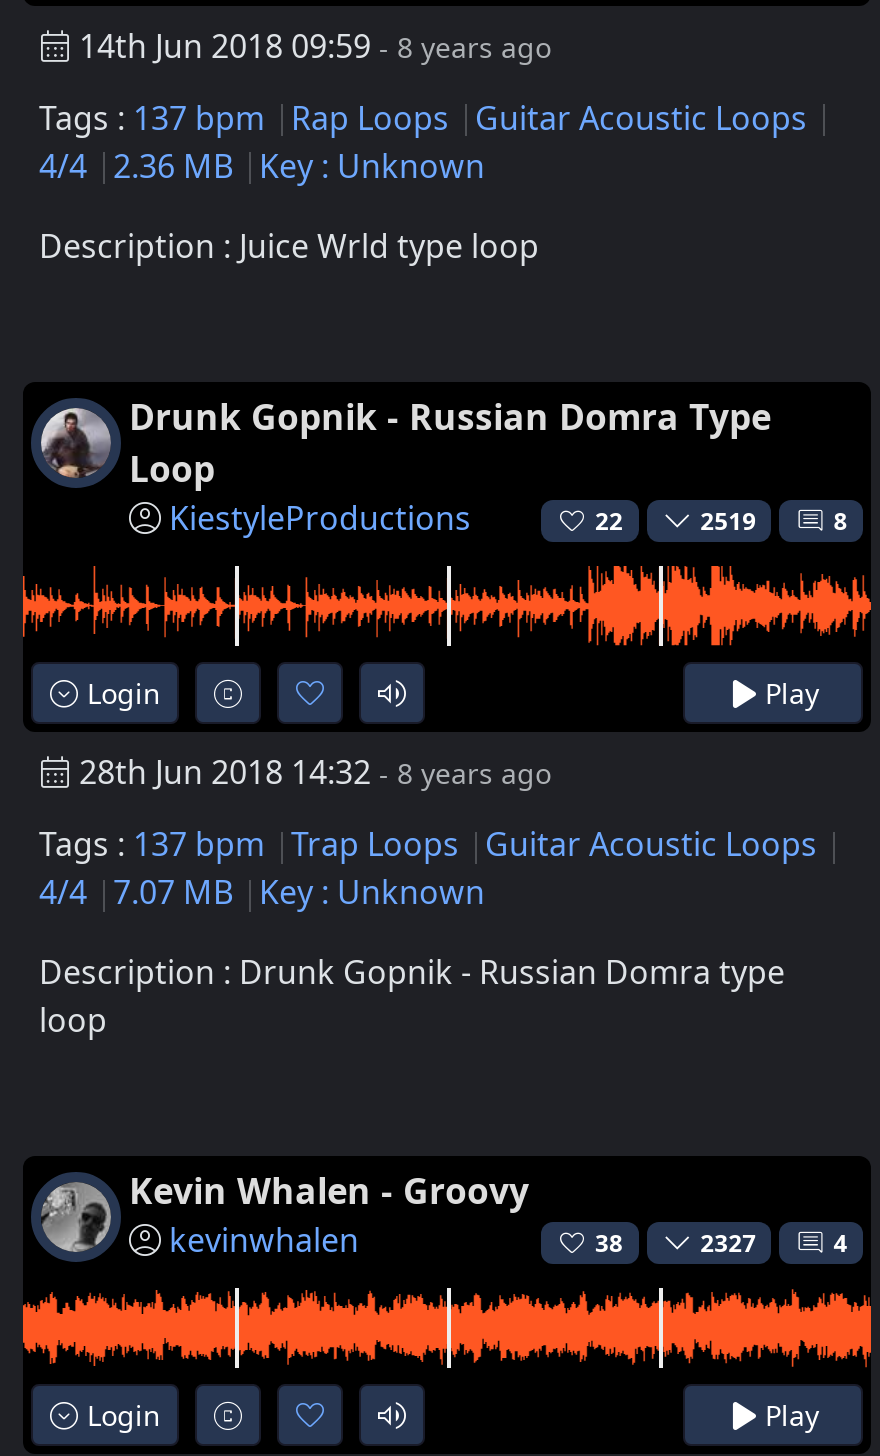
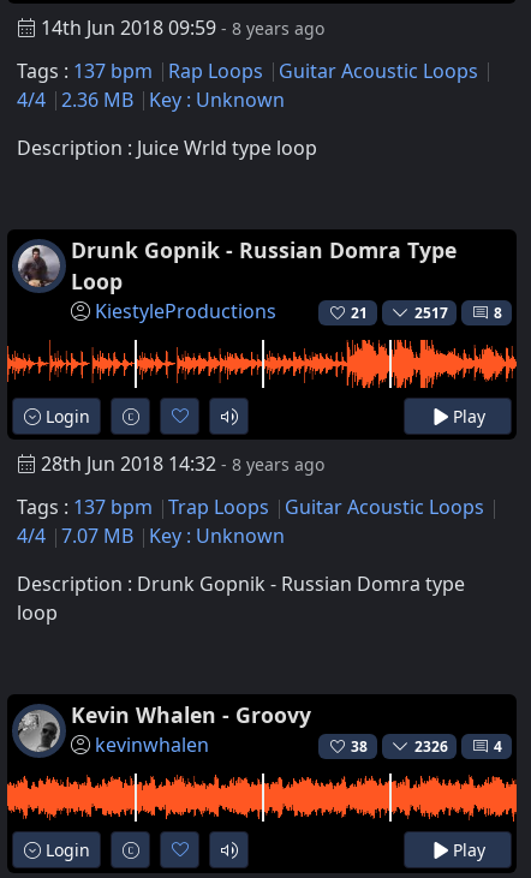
- 22
+ 21

- 2519
+ 2517

- 2327
+ 2326
